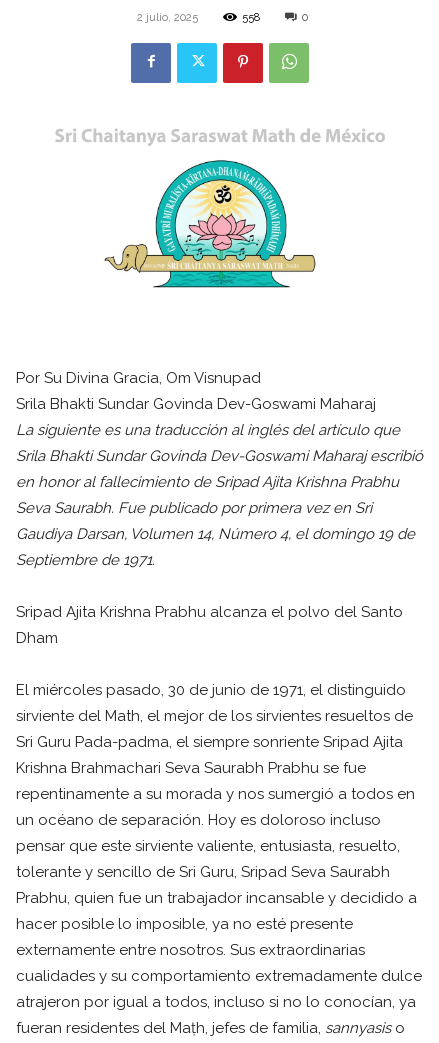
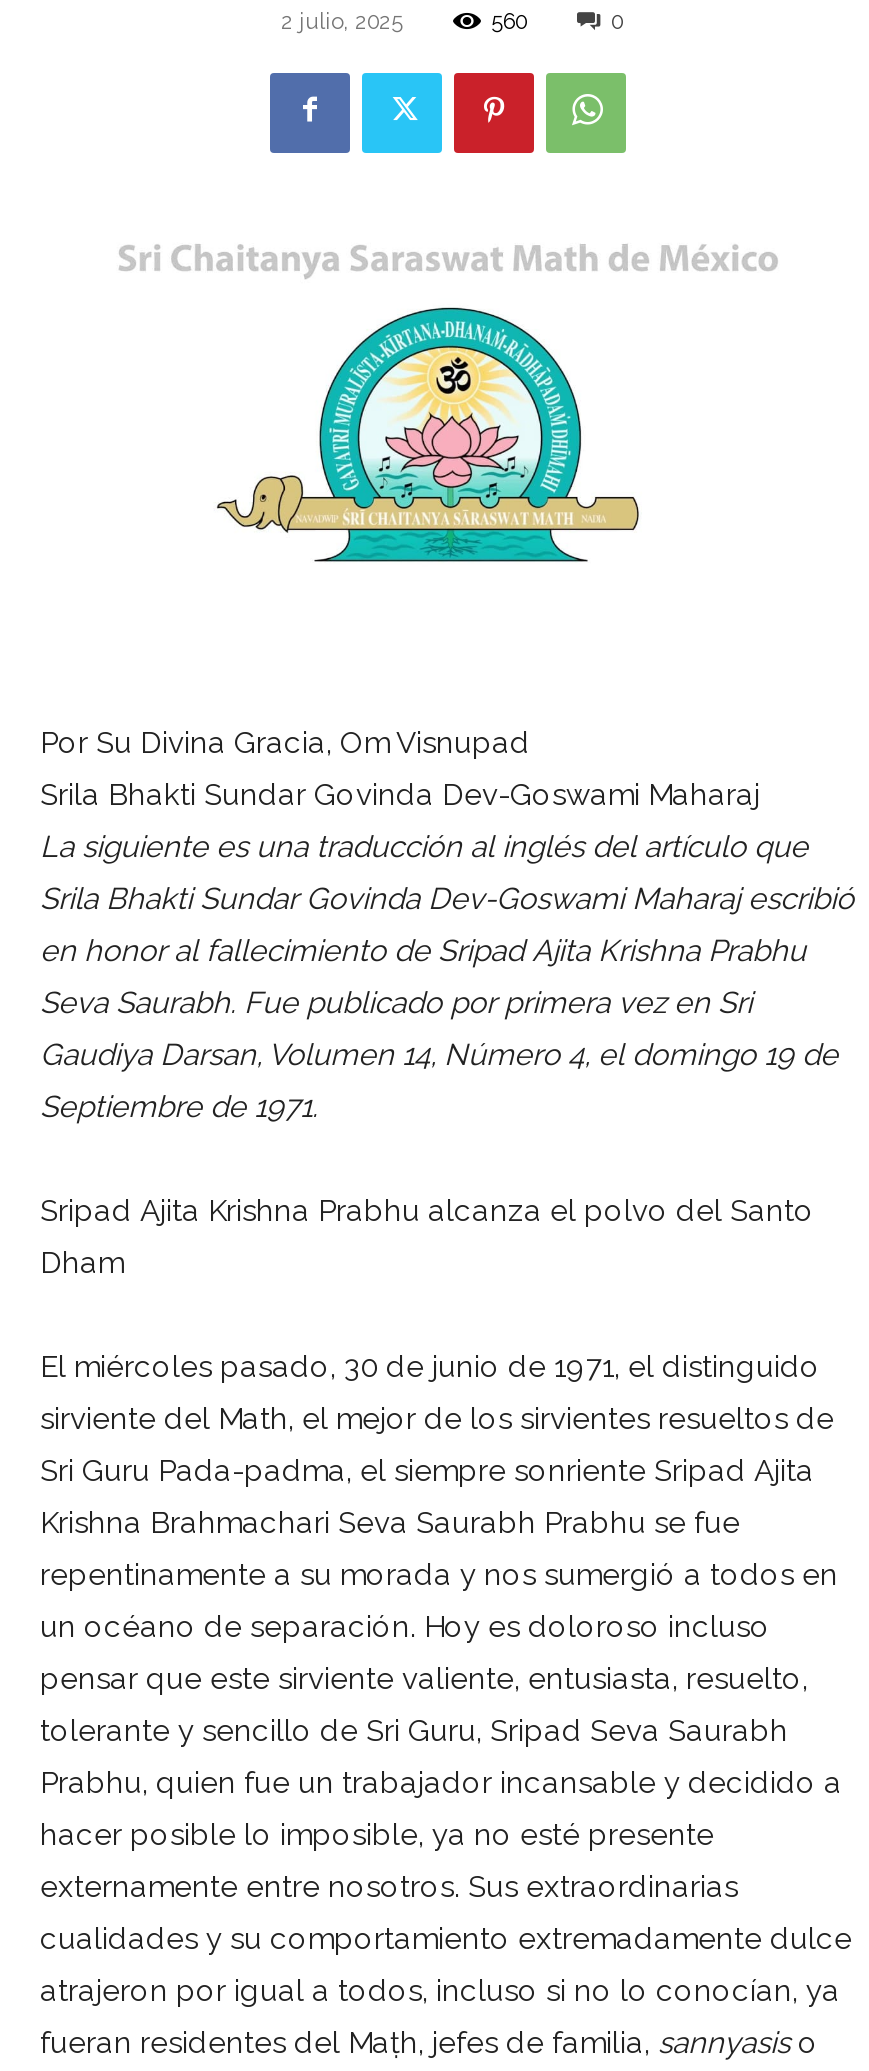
- 558
+ 560
